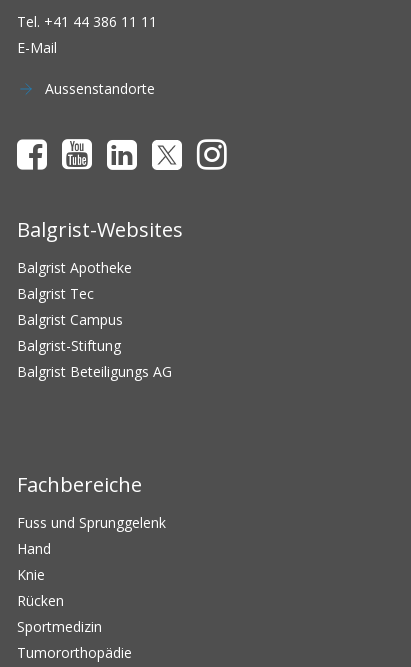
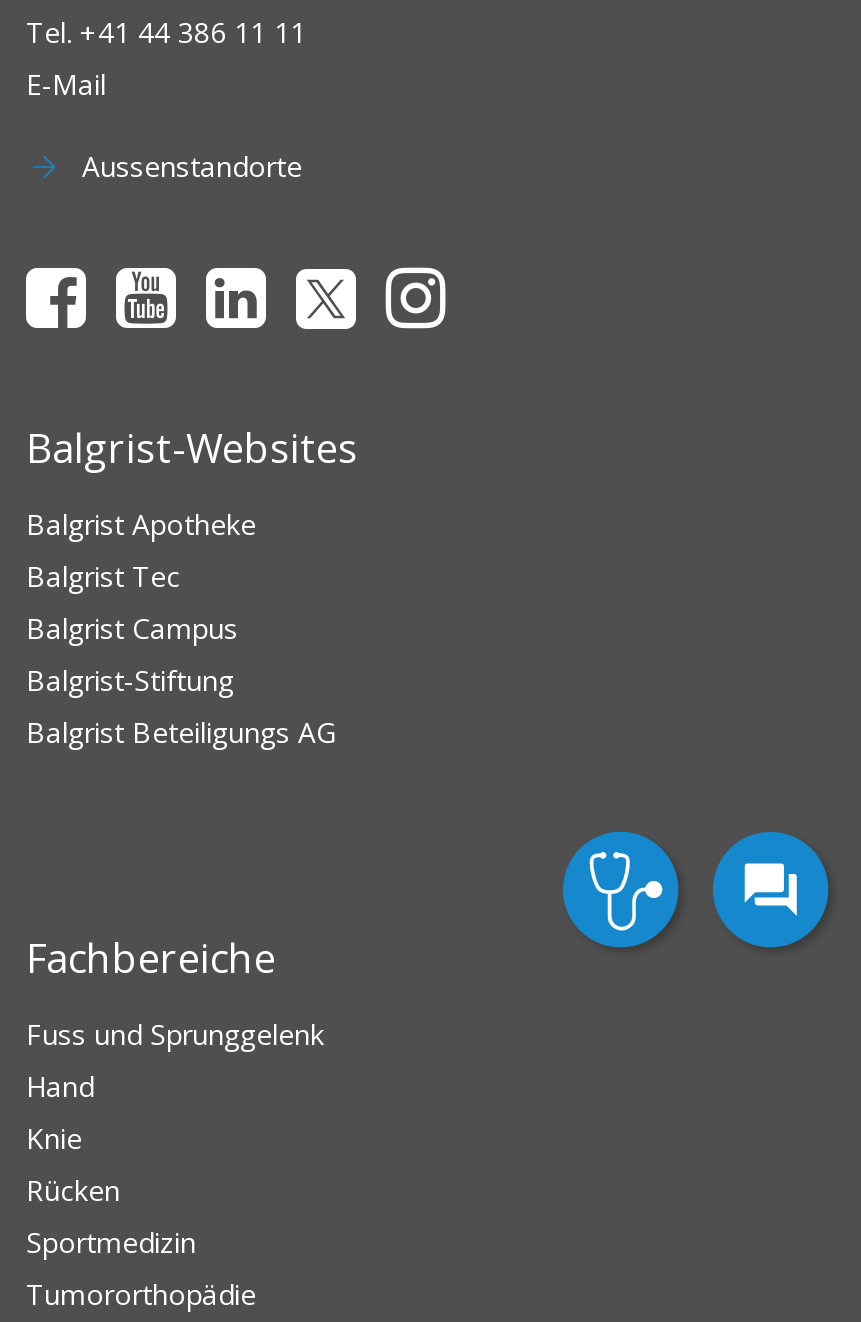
+ [image]

+ [image]
